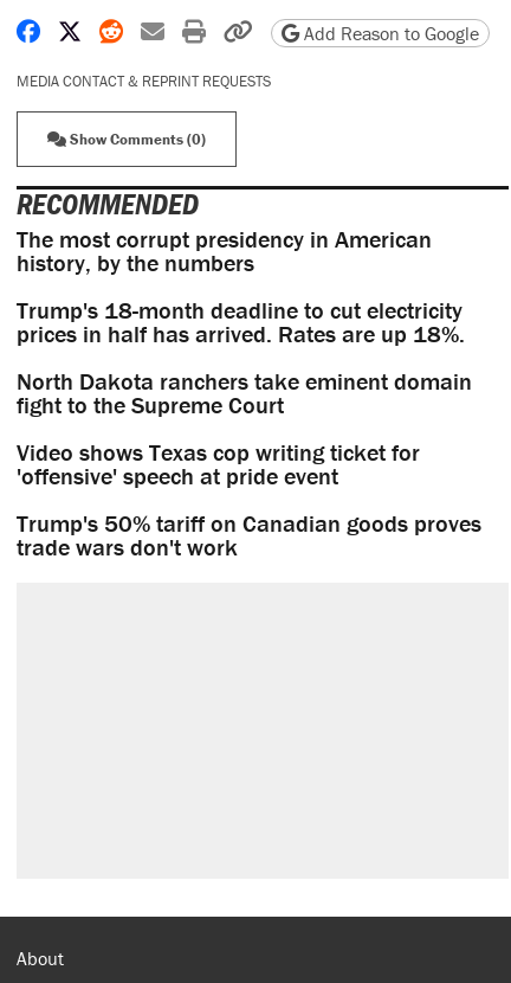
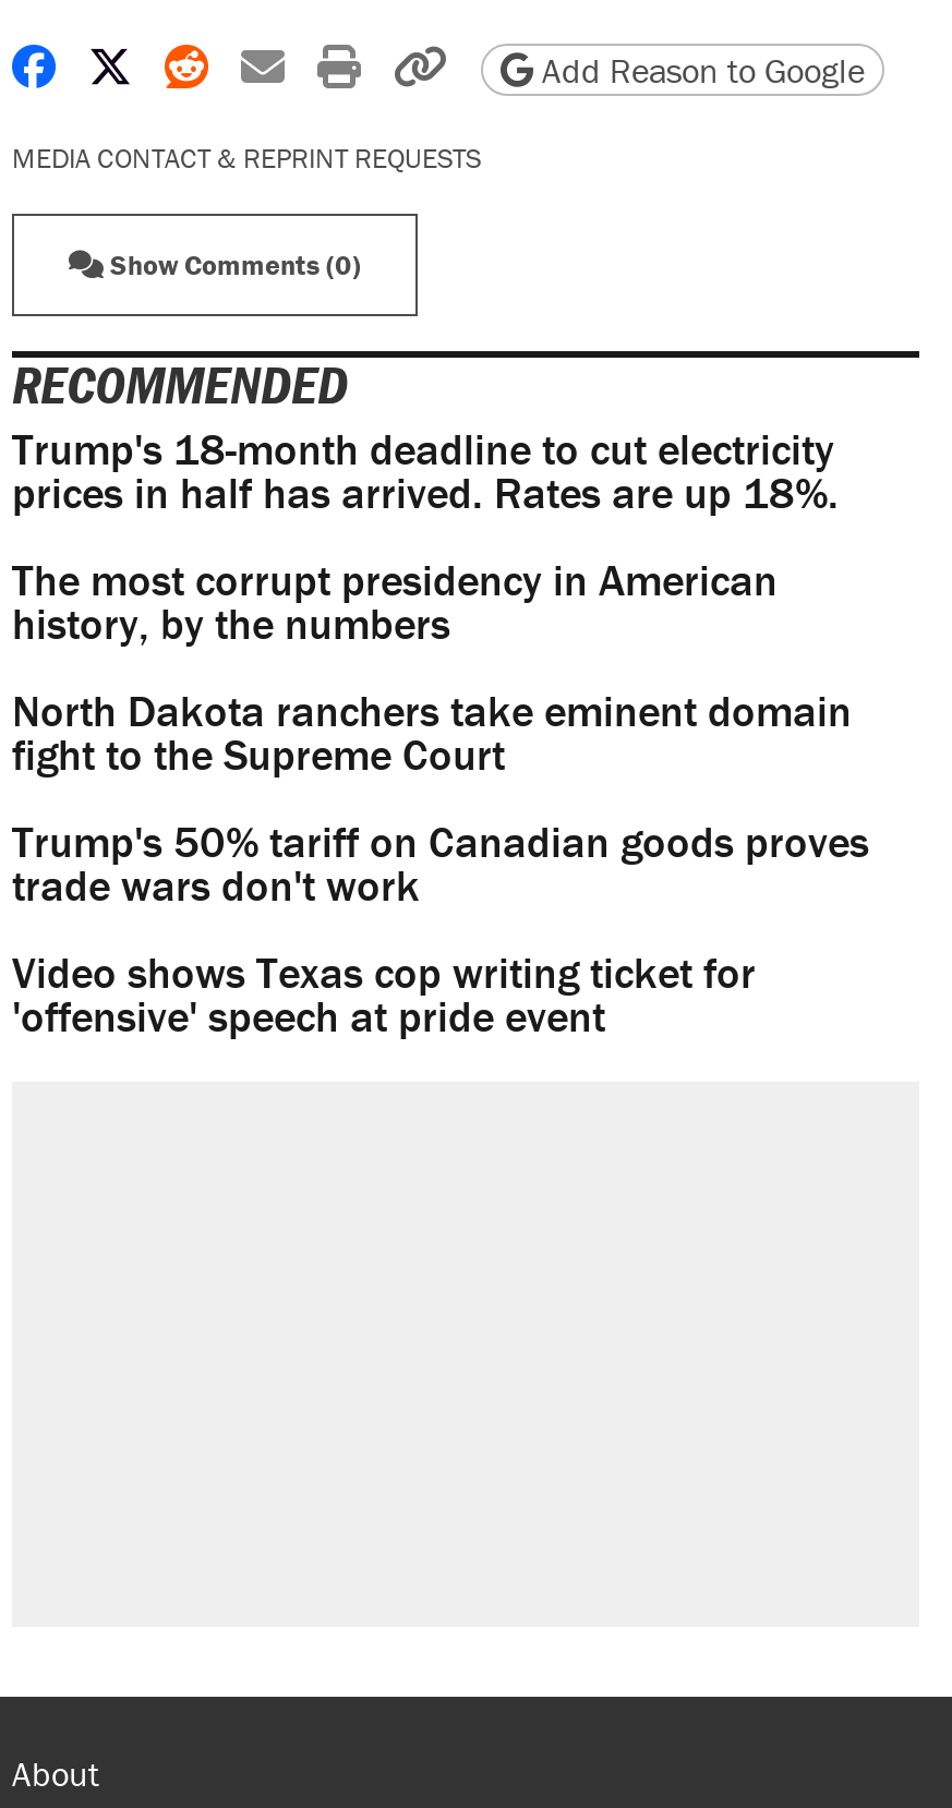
moved down: The most corrupt presidency in American | history, by the numbers

moved up: Trump's 18-month deadline to cut electricity | prices in half has arrived. Rates are up 18%.

moved down: Video shows Texas cop writing ticket for | 'offensive' speech at pride event

moved up: Trump's 50% tariff on Canadian goods proves | trade wars don't work
